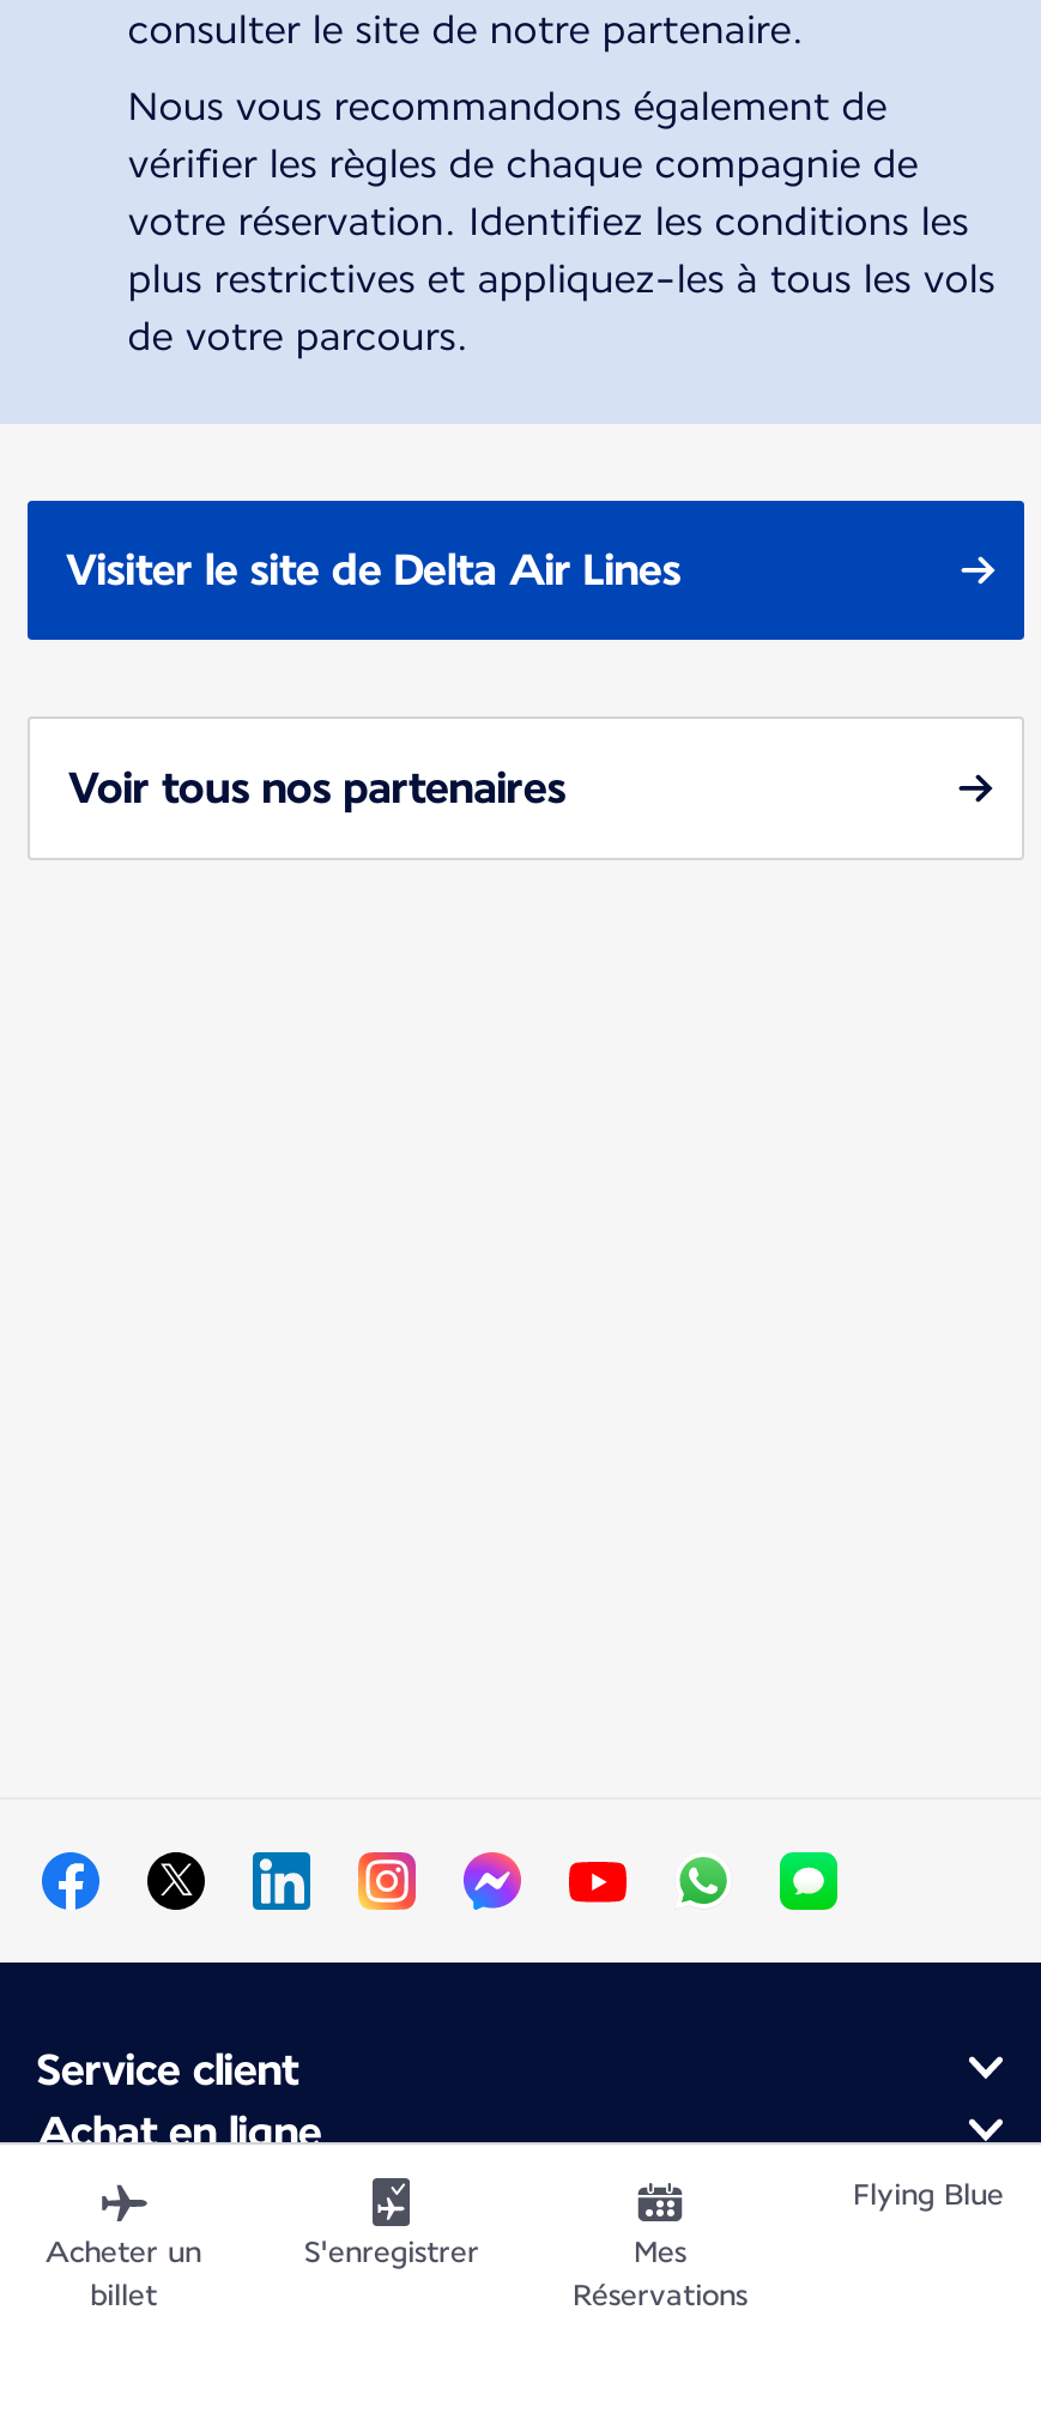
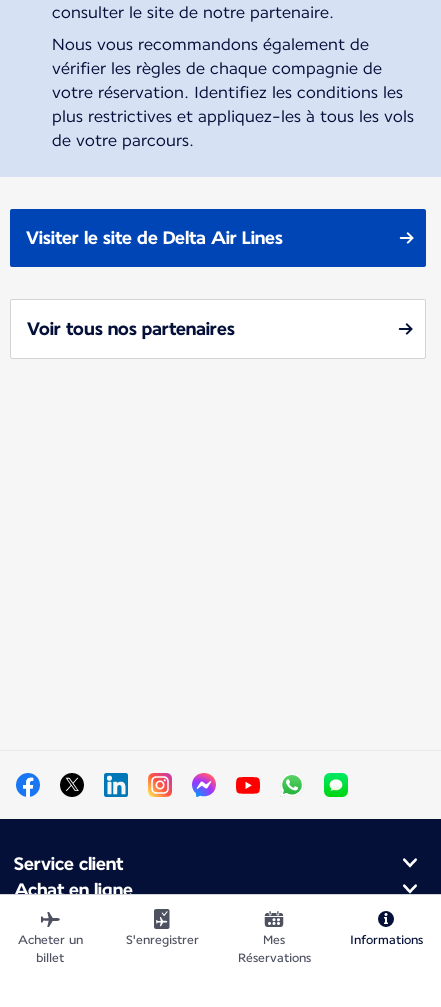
- Flying Blue
+ Informations
